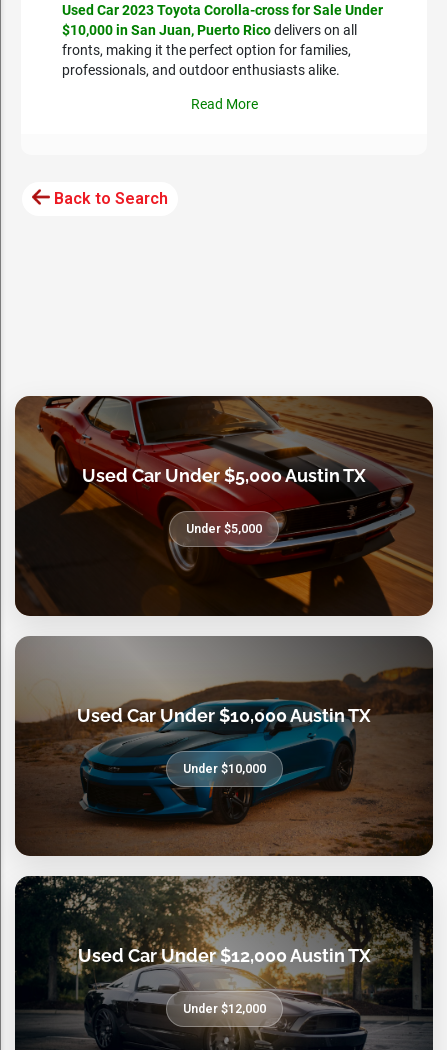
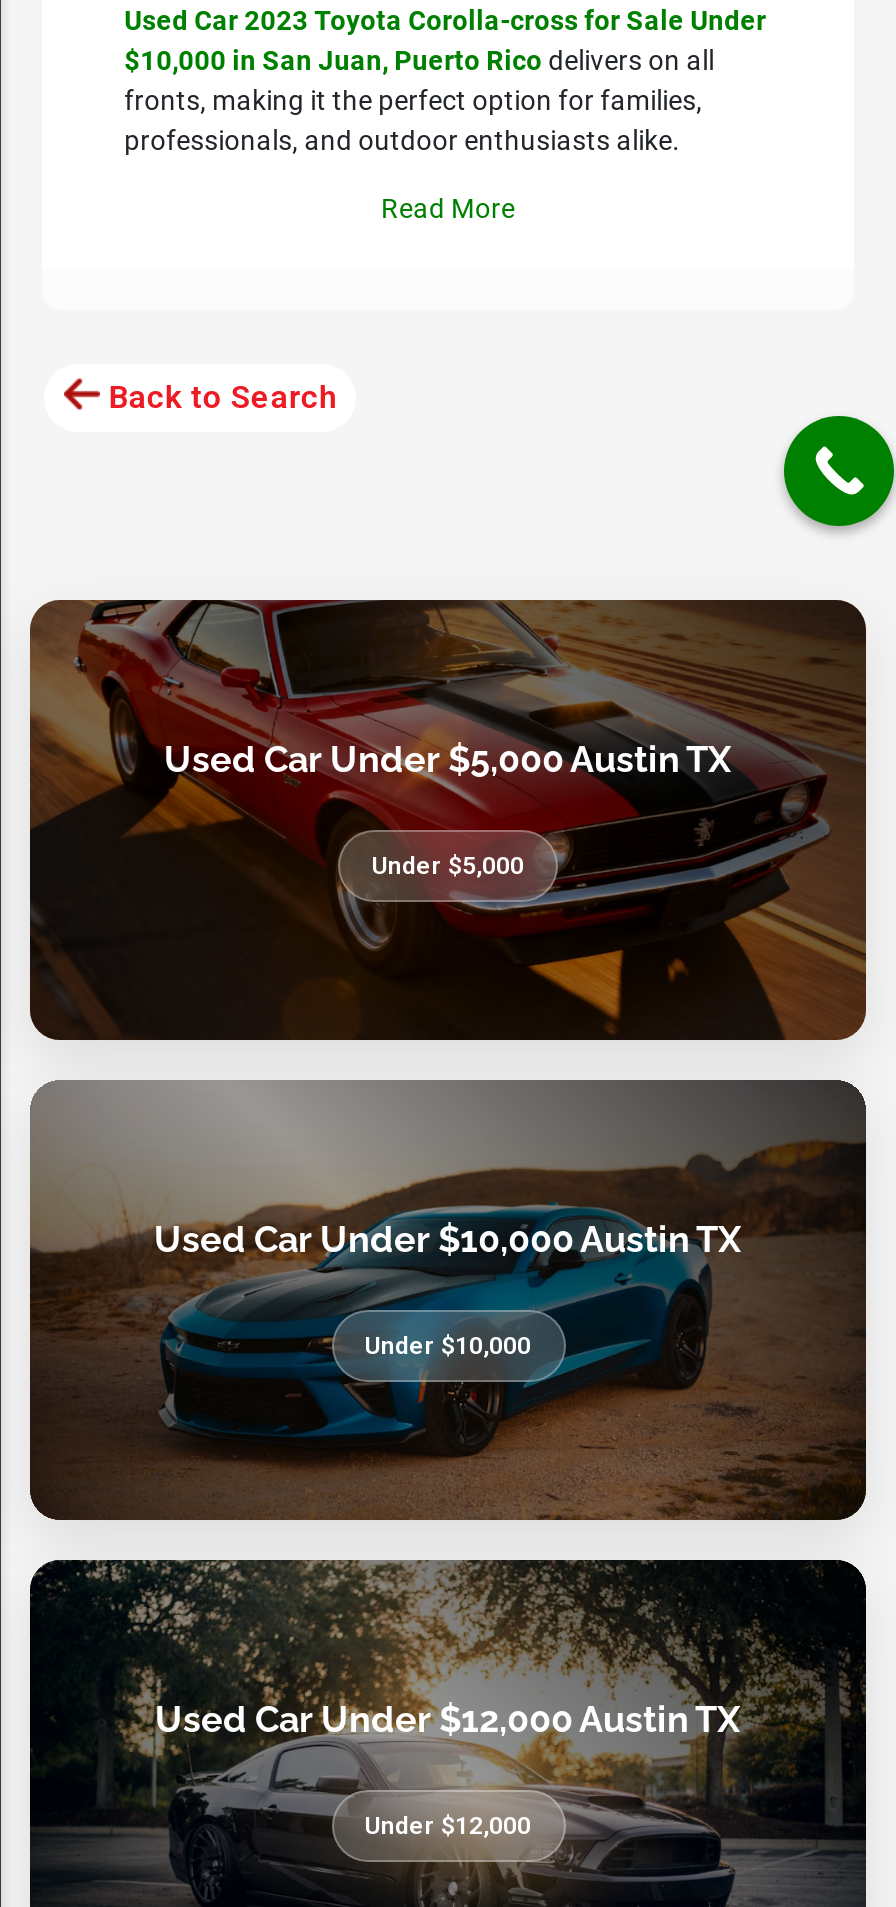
+ [image]
